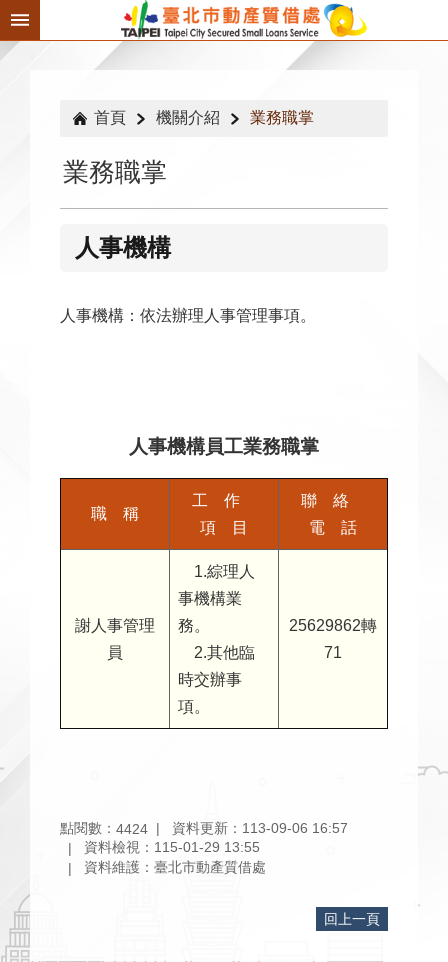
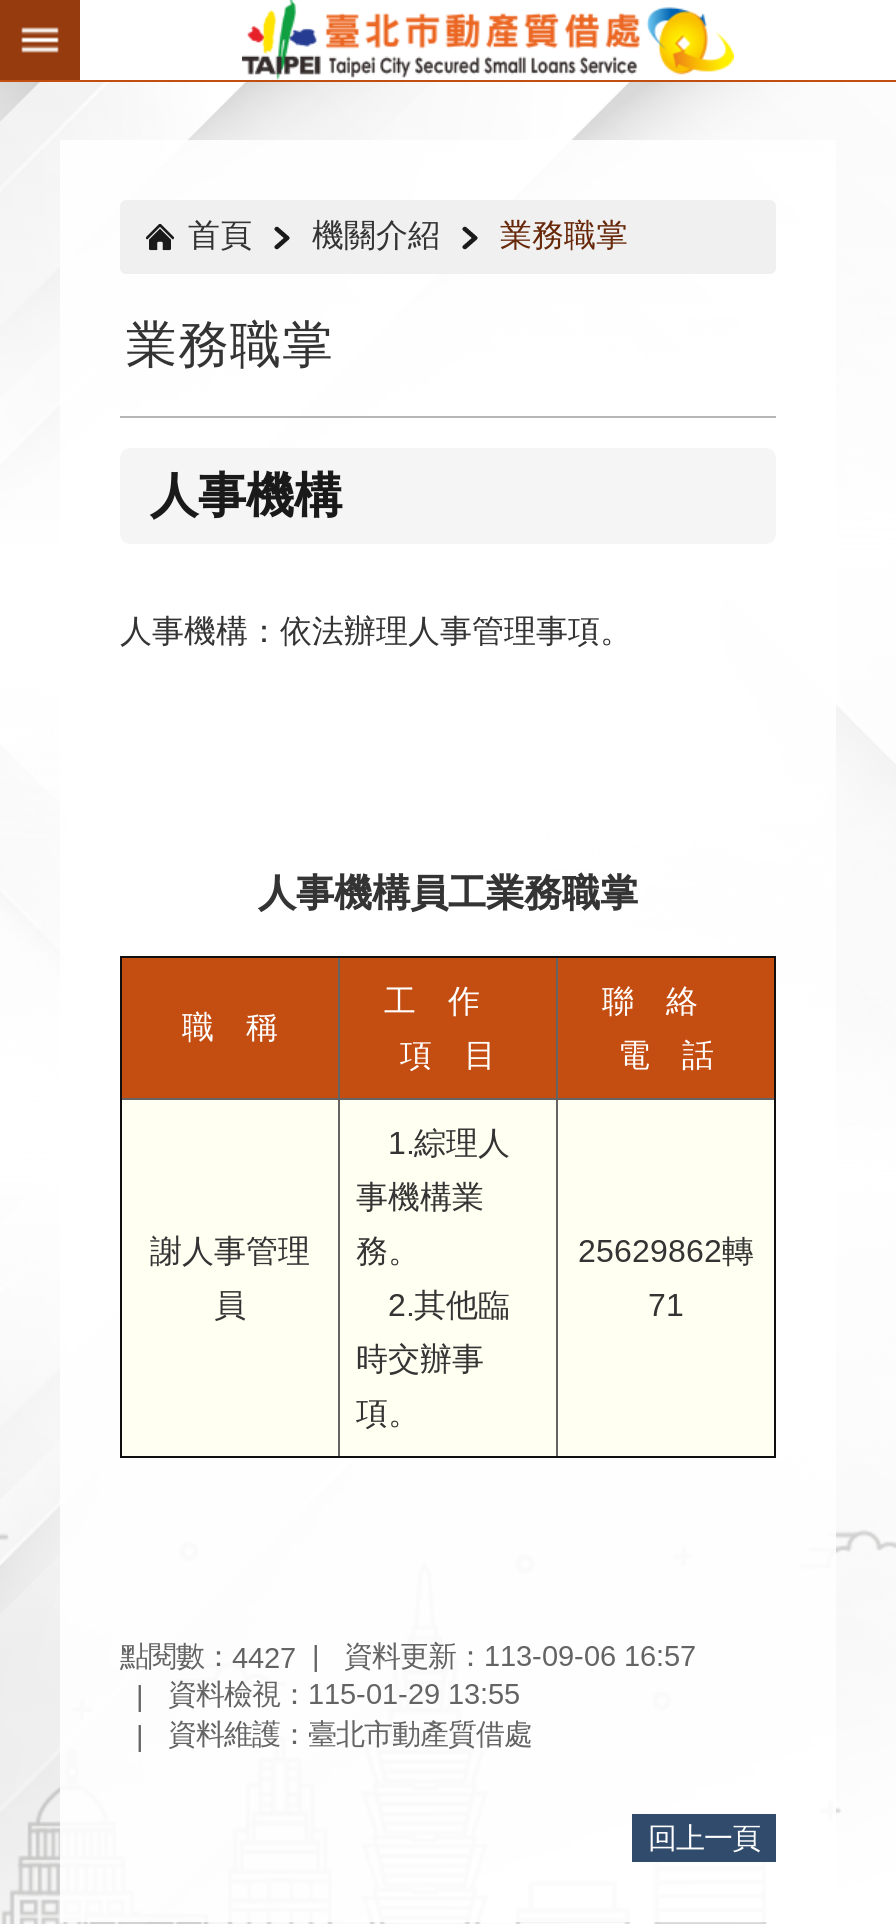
- 點閱數：4424 資料更新：113-09-06 16:57
+ 點閱數：4427 資料更新：113-09-06 16:57
